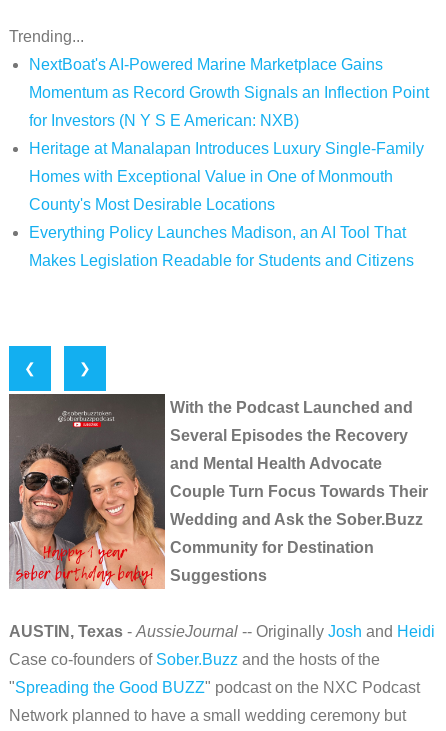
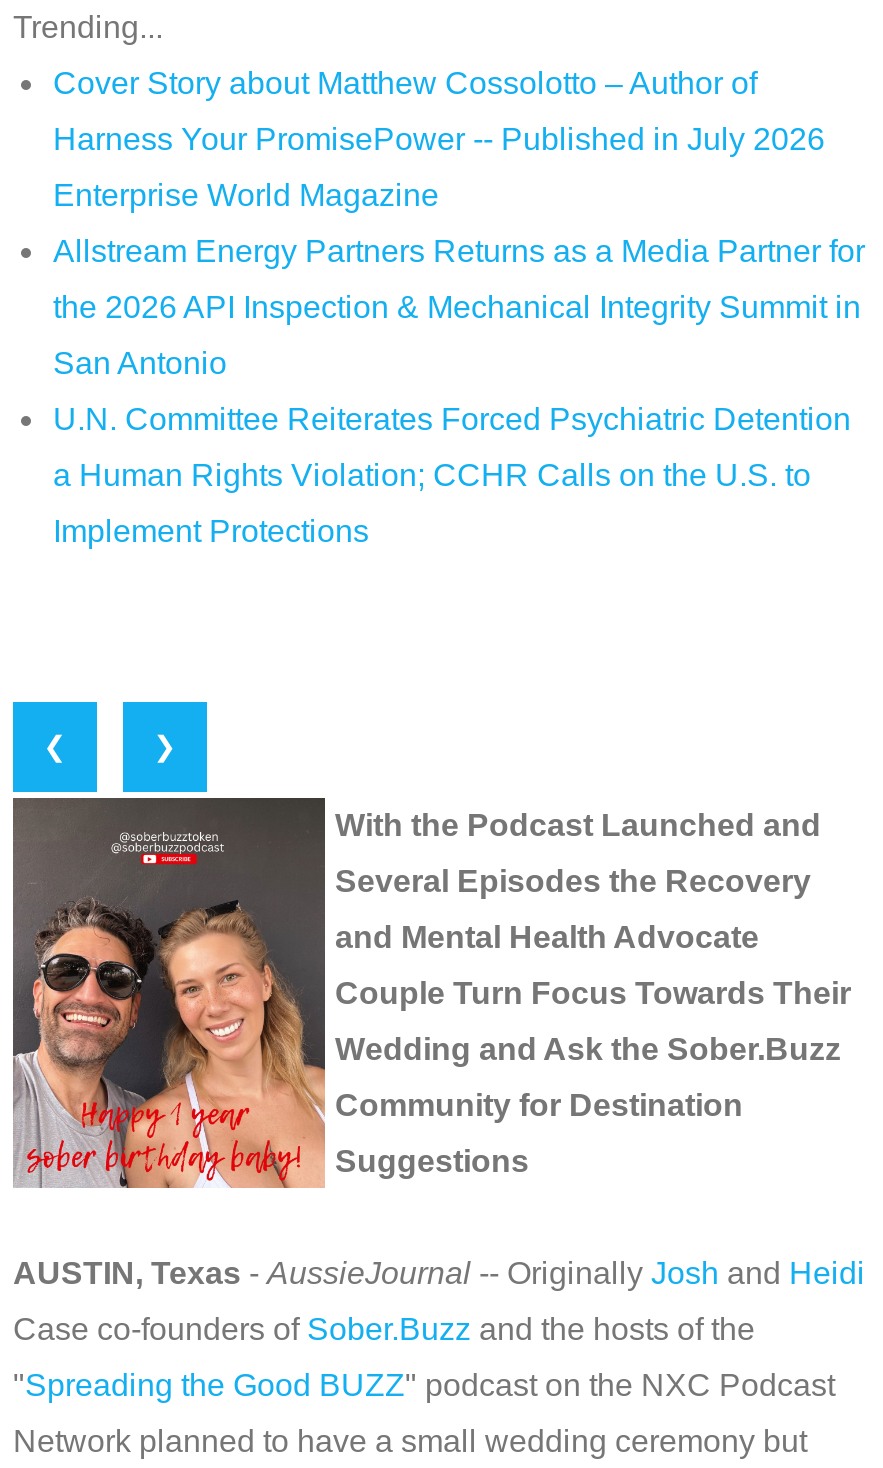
- NextBoat's AI-Powered Marine Marketplace Gains
- Momentum as Record Growth Signals an Inflection Point
- for Investors (N Y S E American: NXB)
- Heritage at Manalapan Introduces Luxury Single-Family
- Homes with Exceptional Value in One of Monmouth
- County's Most Desirable Locations
- Everything Policy Launches Madison, an AI Tool That
- Makes Legislation Readable for Students and Citizens
+ Cover Story about Matthew Cossolotto – Author of
+ Harness Your PromisePower -- Published in July 2026
+ Enterprise World Magazine
+ Allstream Energy Partners Returns as a Media Partner for
+ the 2026 API Inspection & Mechanical Integrity Summit in
+ San Antonio
+ U.N. Committee Reiterates Forced Psychiatric Detention
+ a Human Rights Violation; CCHR Calls on the U.S. to
+ Implement Protections
